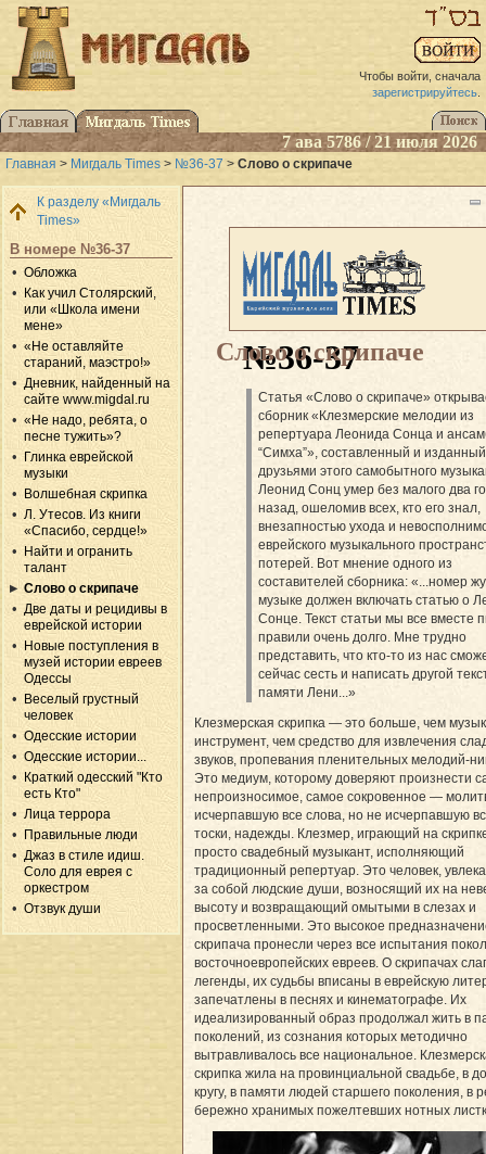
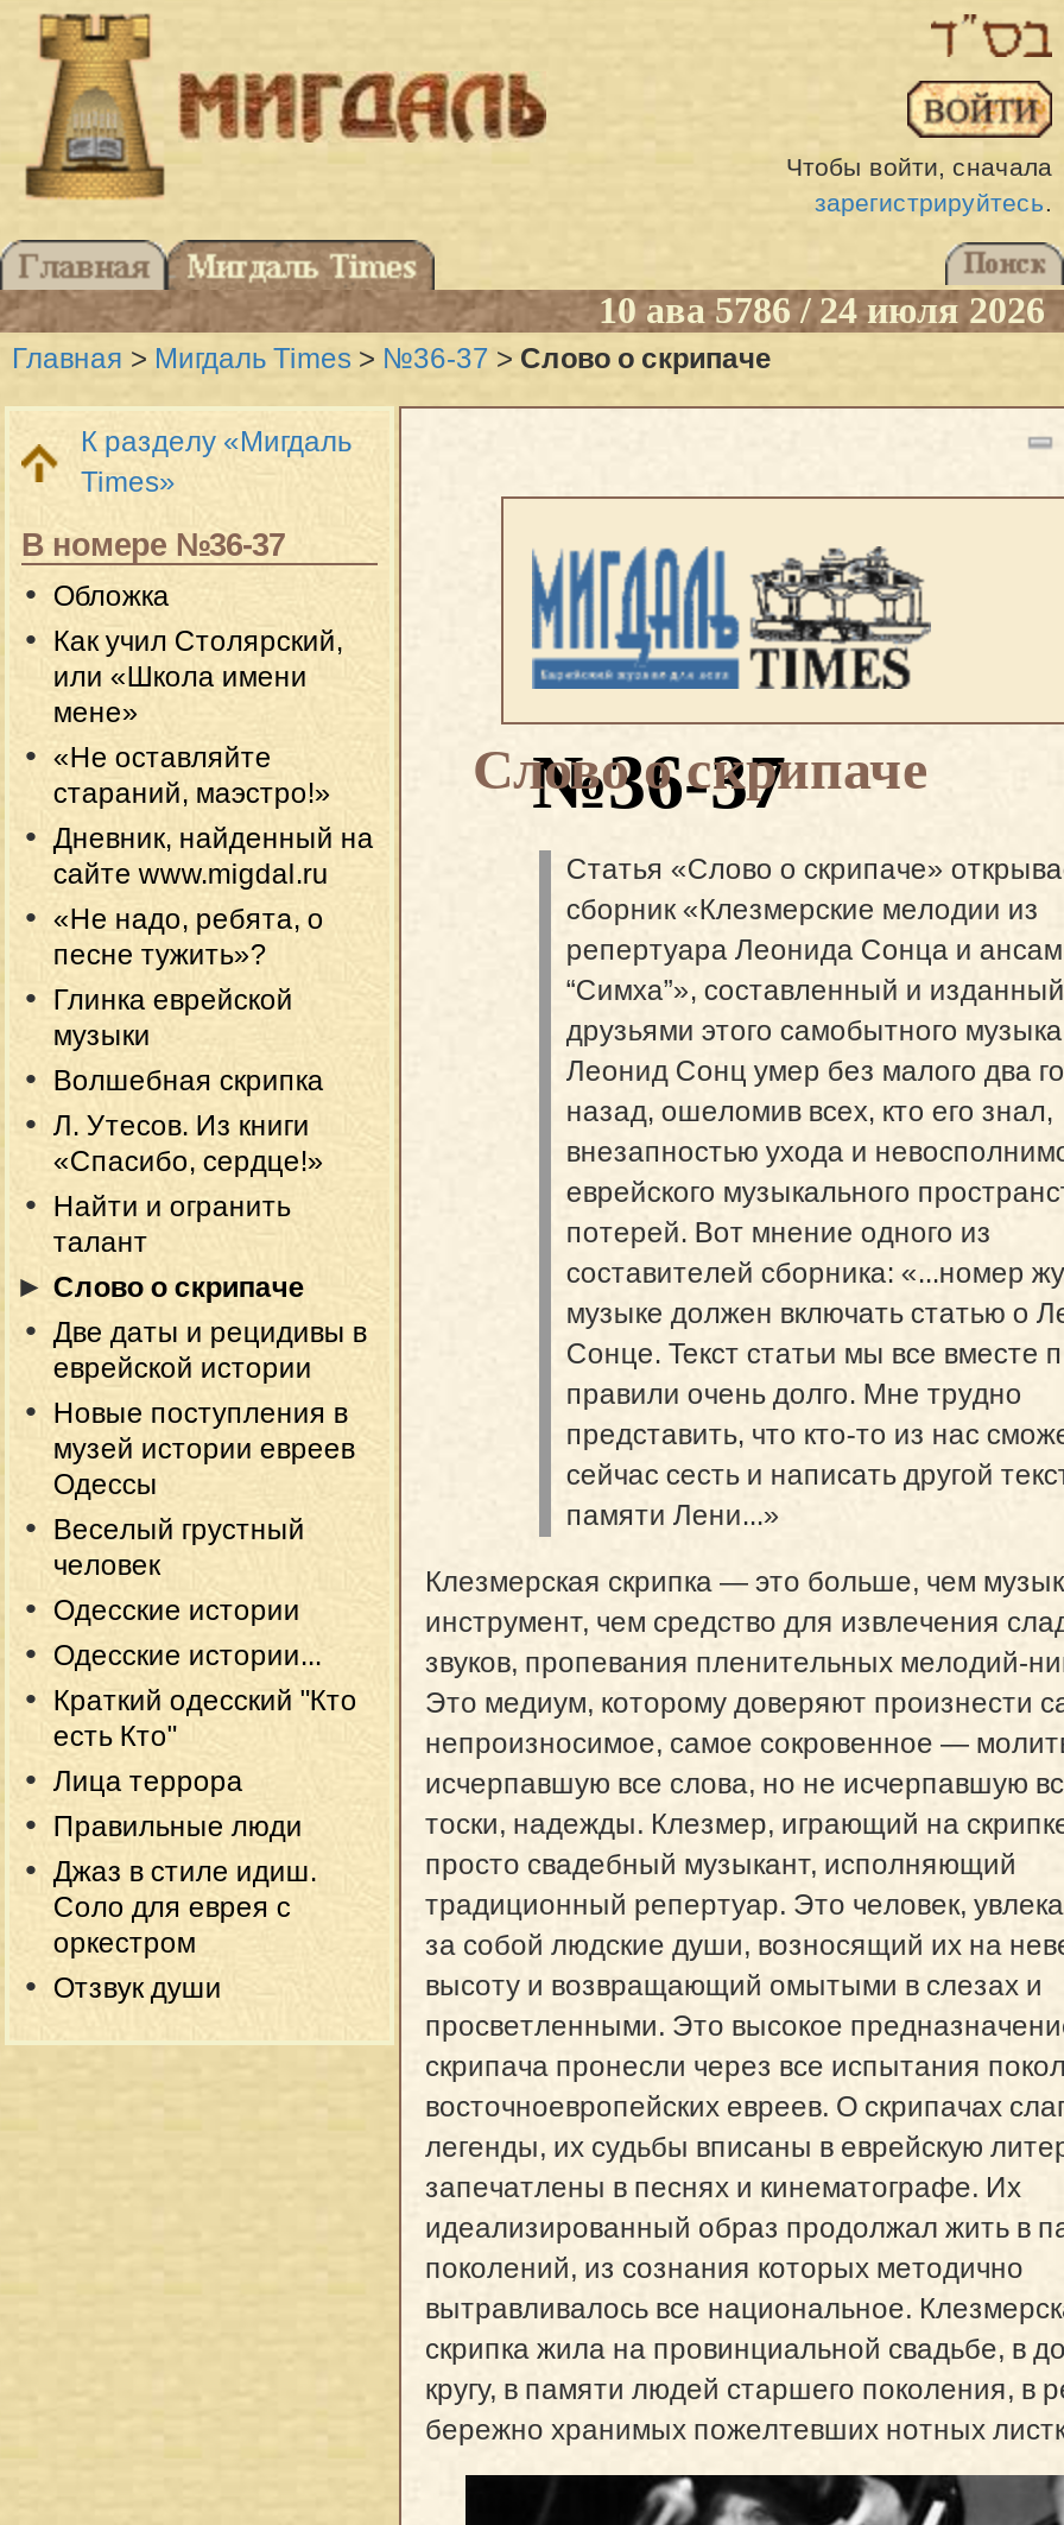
- 7 ава 5786 / 21 июля 2026
+ 10 ава 5786 / 24 июля 2026
